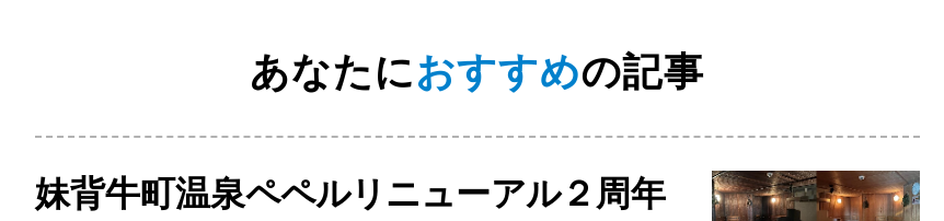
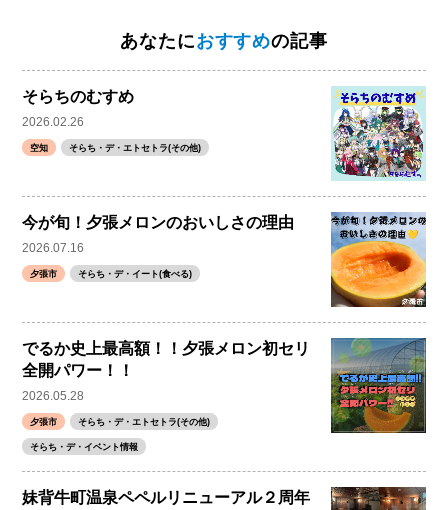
+ そらちのむすめ
+ 2026.02.26
+ 空知
+ そらち・デ・エトセトラ(その他)

+ [image]
+ 今が旬！夕張メロンのおいしさの理由
+ 2026.07.16
+ 夕張市
+ そらち・デ・イート(食べる)

+ [image]
+ でるか史上最高額！！夕張メロン初セリ
+ 全開パワー！！
+ 2026.05.28
+ 夕張市
+ そらち・デ・エトセトラ(その他)
+ そらち・デ・イベント情報

+ [image]
